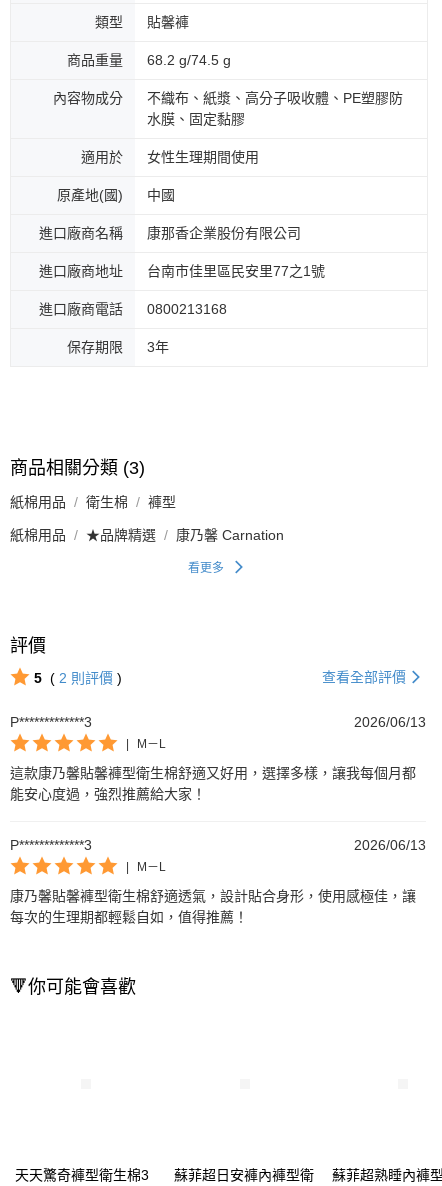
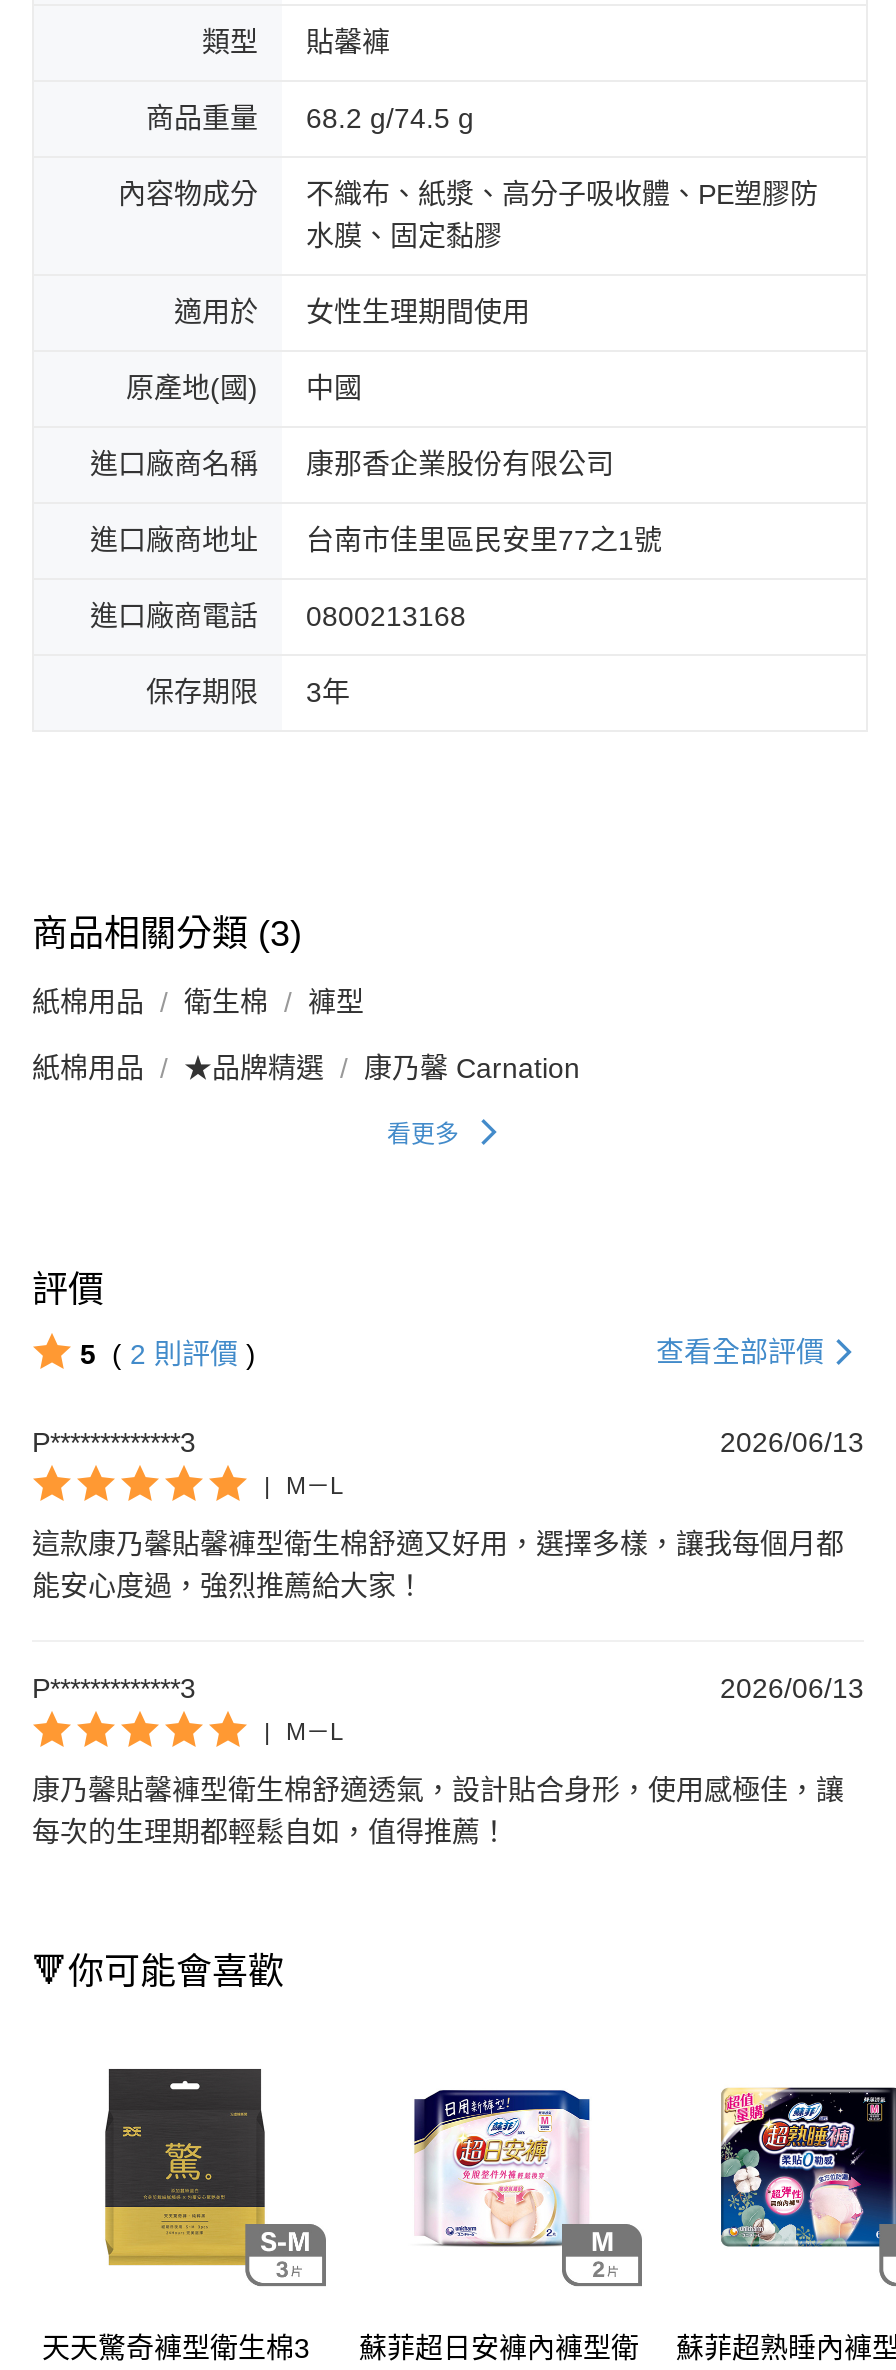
+ [image]

+ [image]

+ [image]
